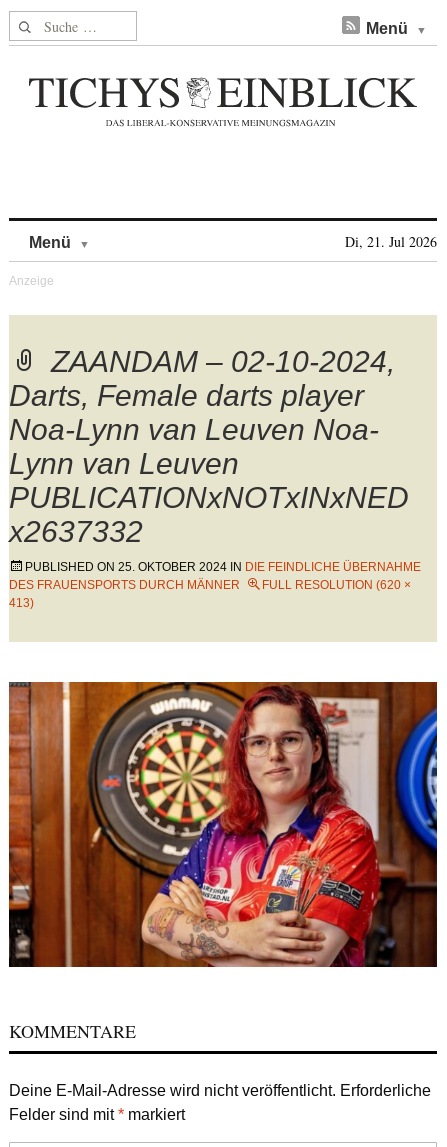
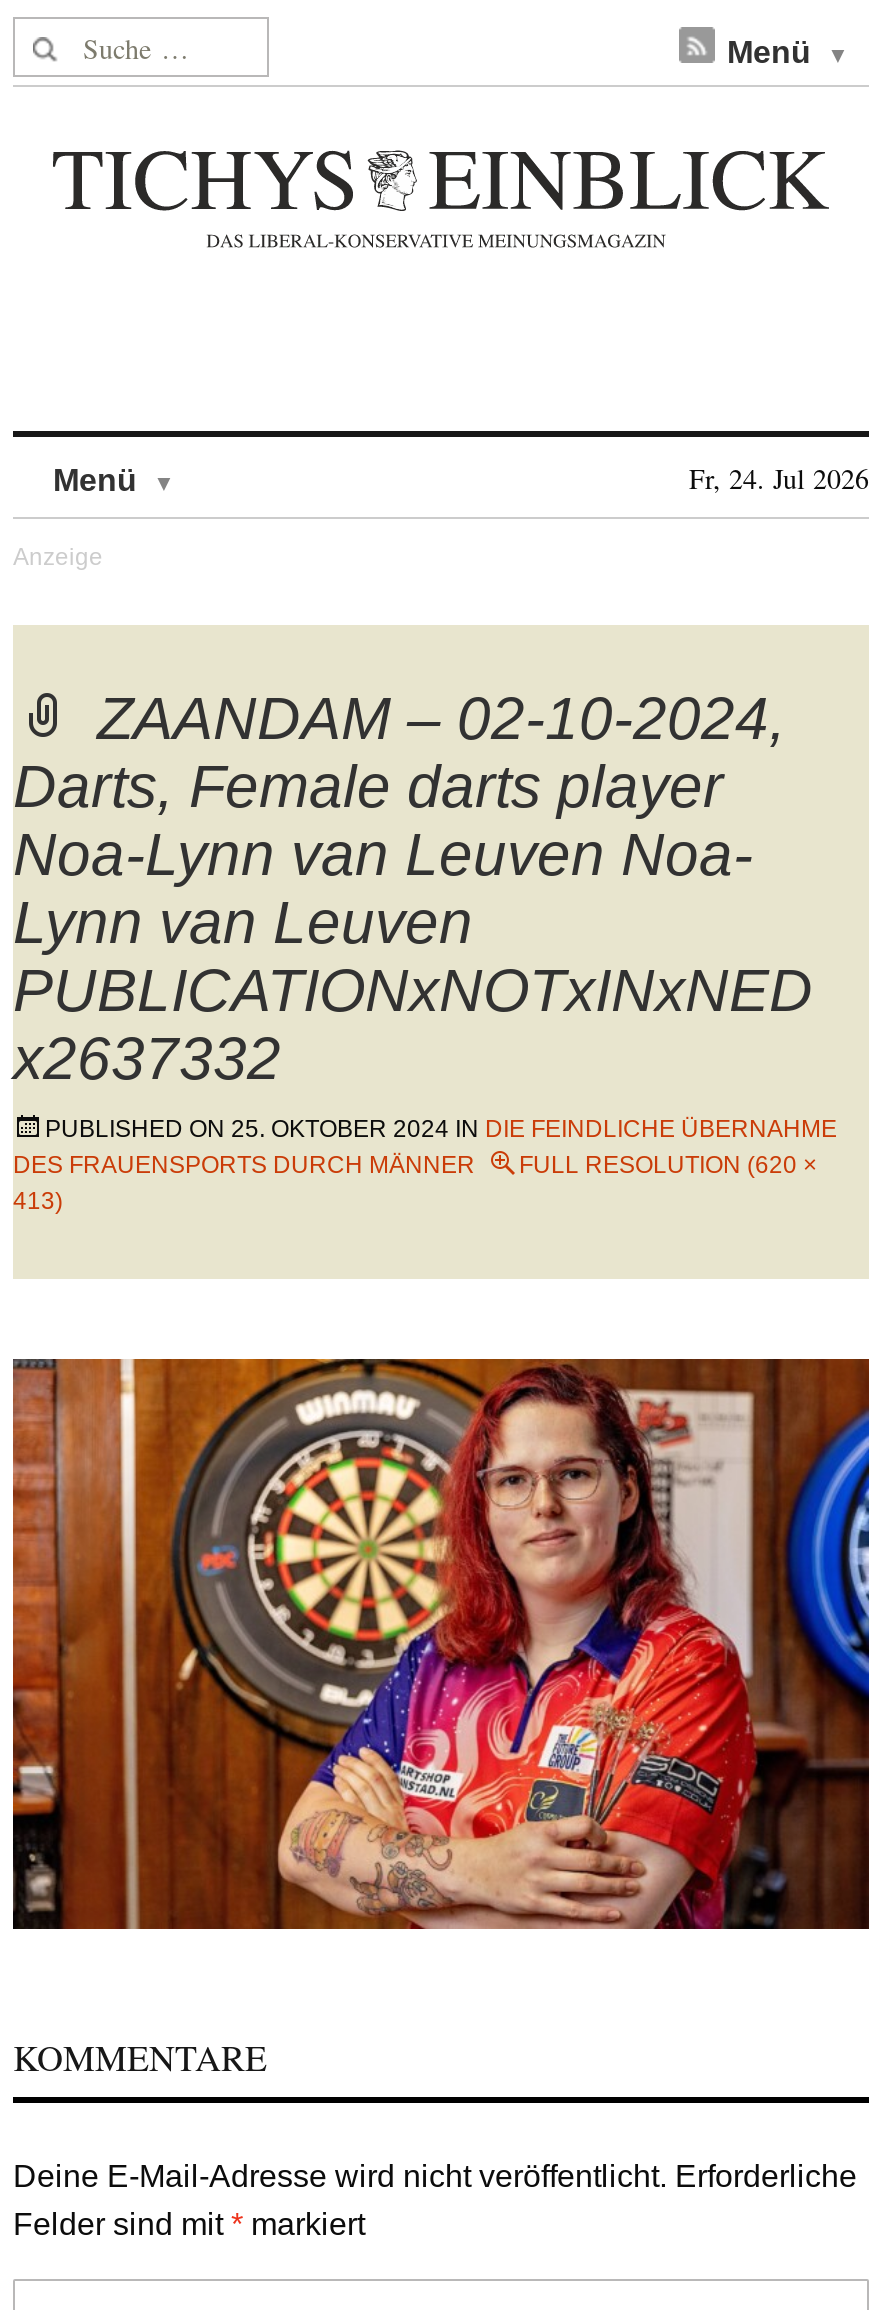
- Di, 21. Jul 2026
+ Fr, 24. Jul 2026
